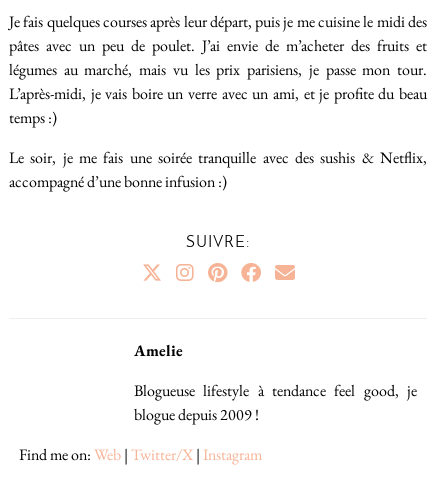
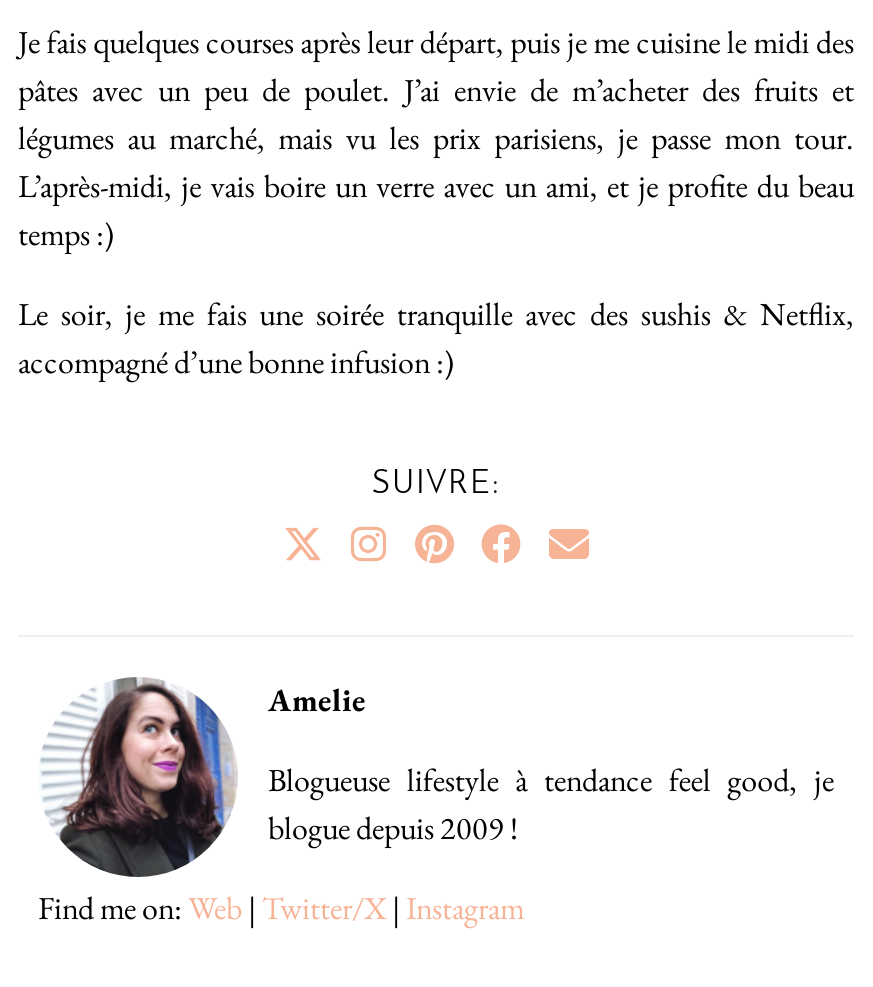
+ [image]
